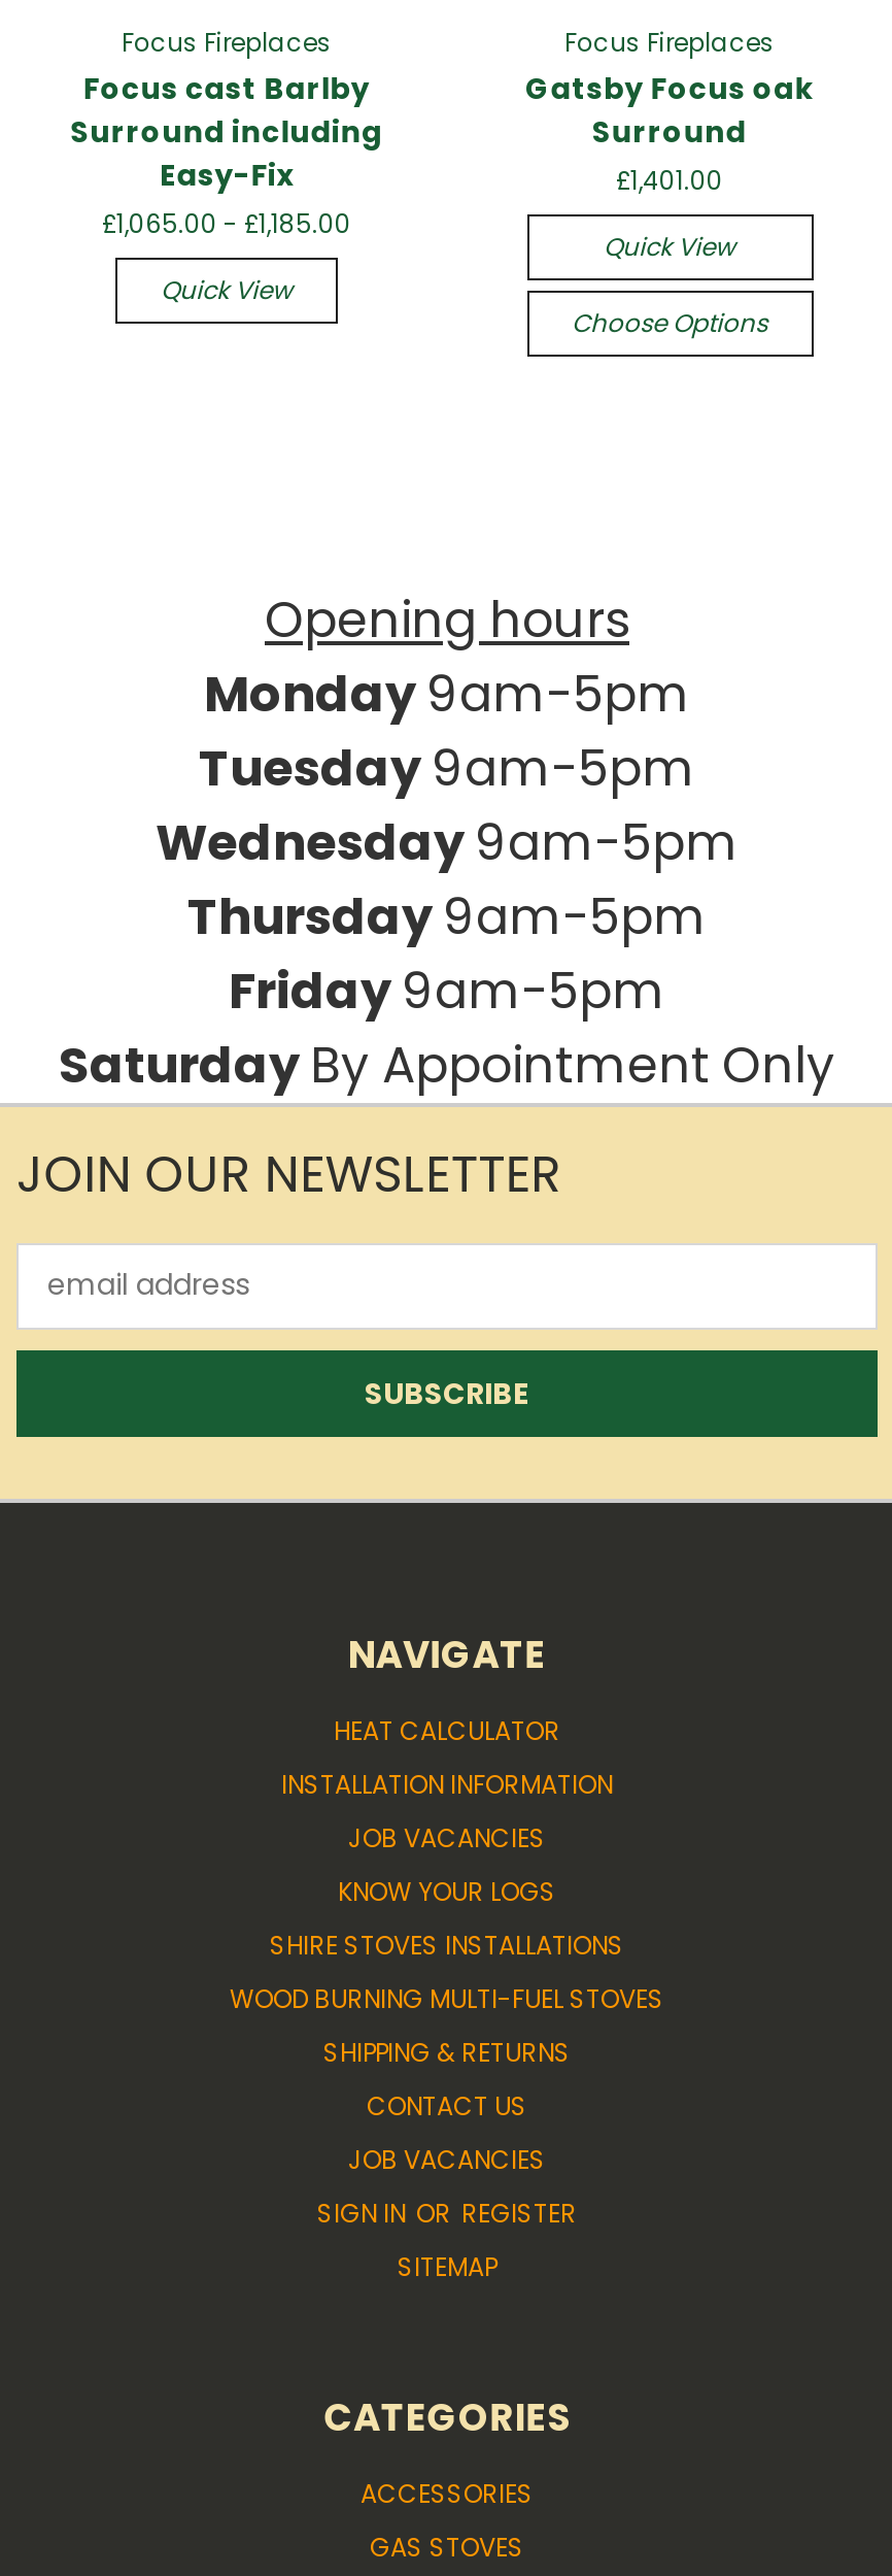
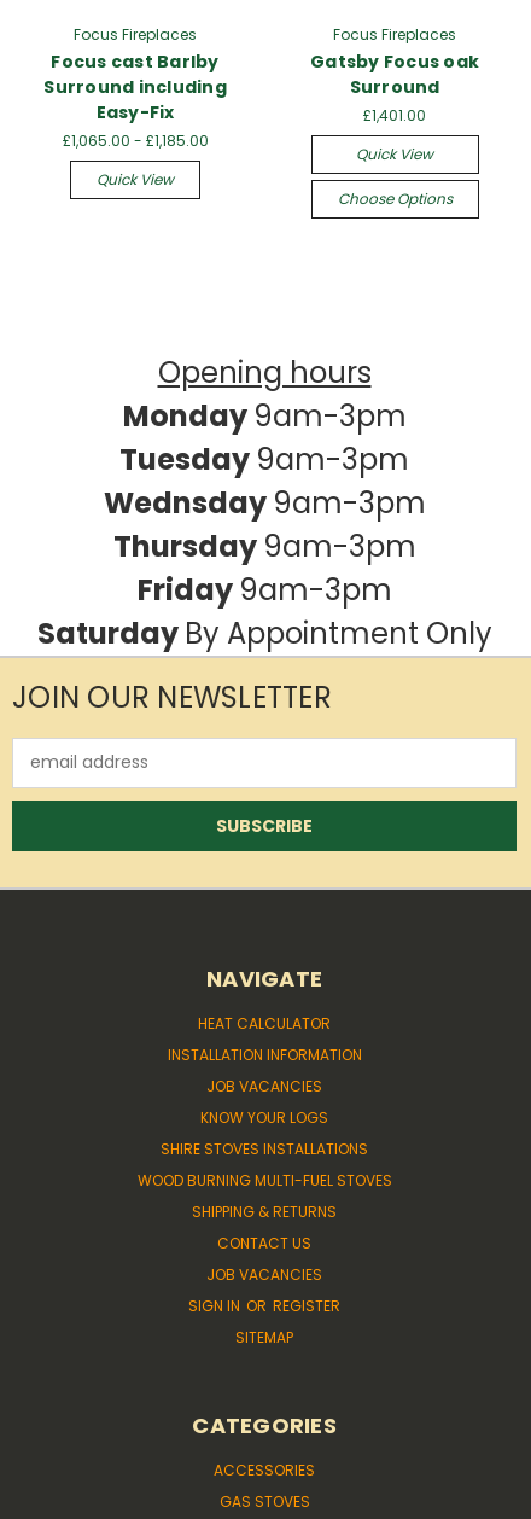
- Monday 9am-5pm
- Tuesday 9am-5pm
- Wednesday 9am-5pm
- Thursday 9am-5pm
- Friday 9am-5pm
+ Monday 9am-3pm
+ Tuesday 9am-3pm
+ Wednsday 9am-3pm
+ Thursday 9am-3pm
+ Friday 9am-3pm
